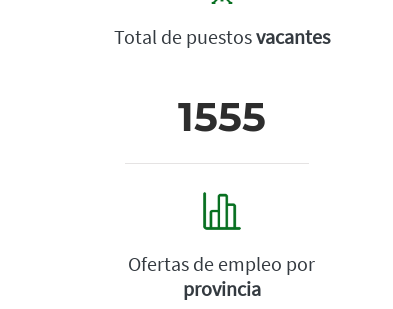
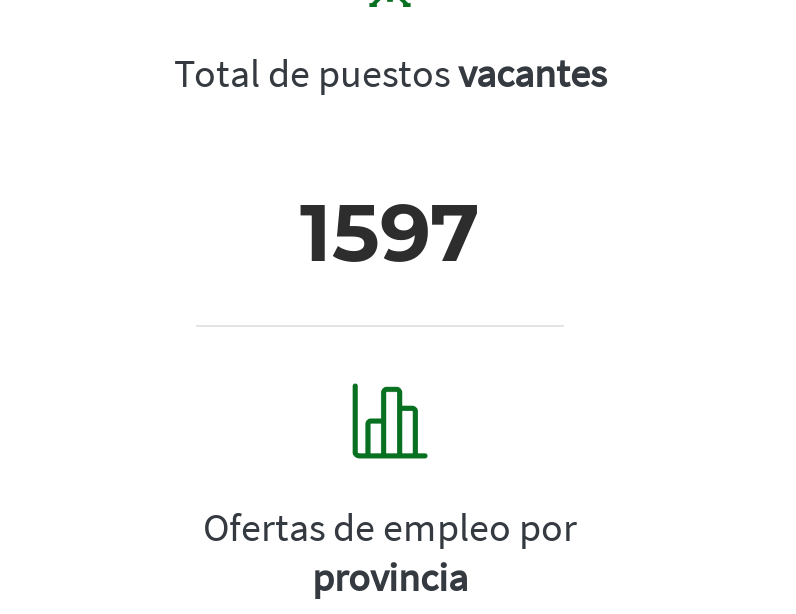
- 1555
+ 1597
